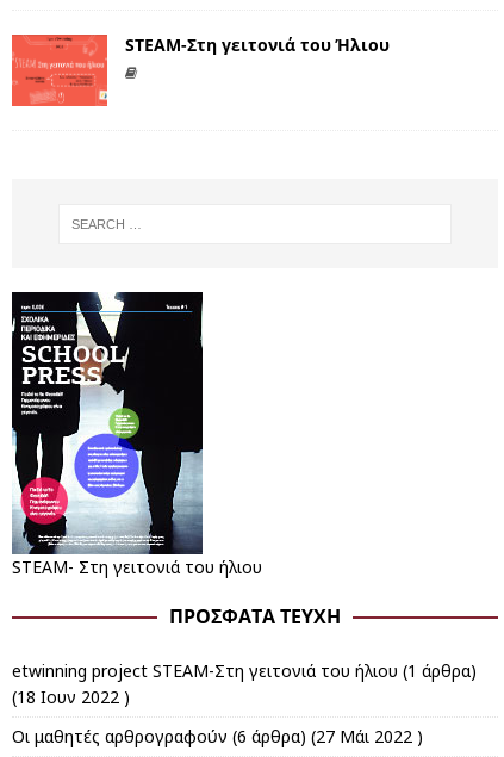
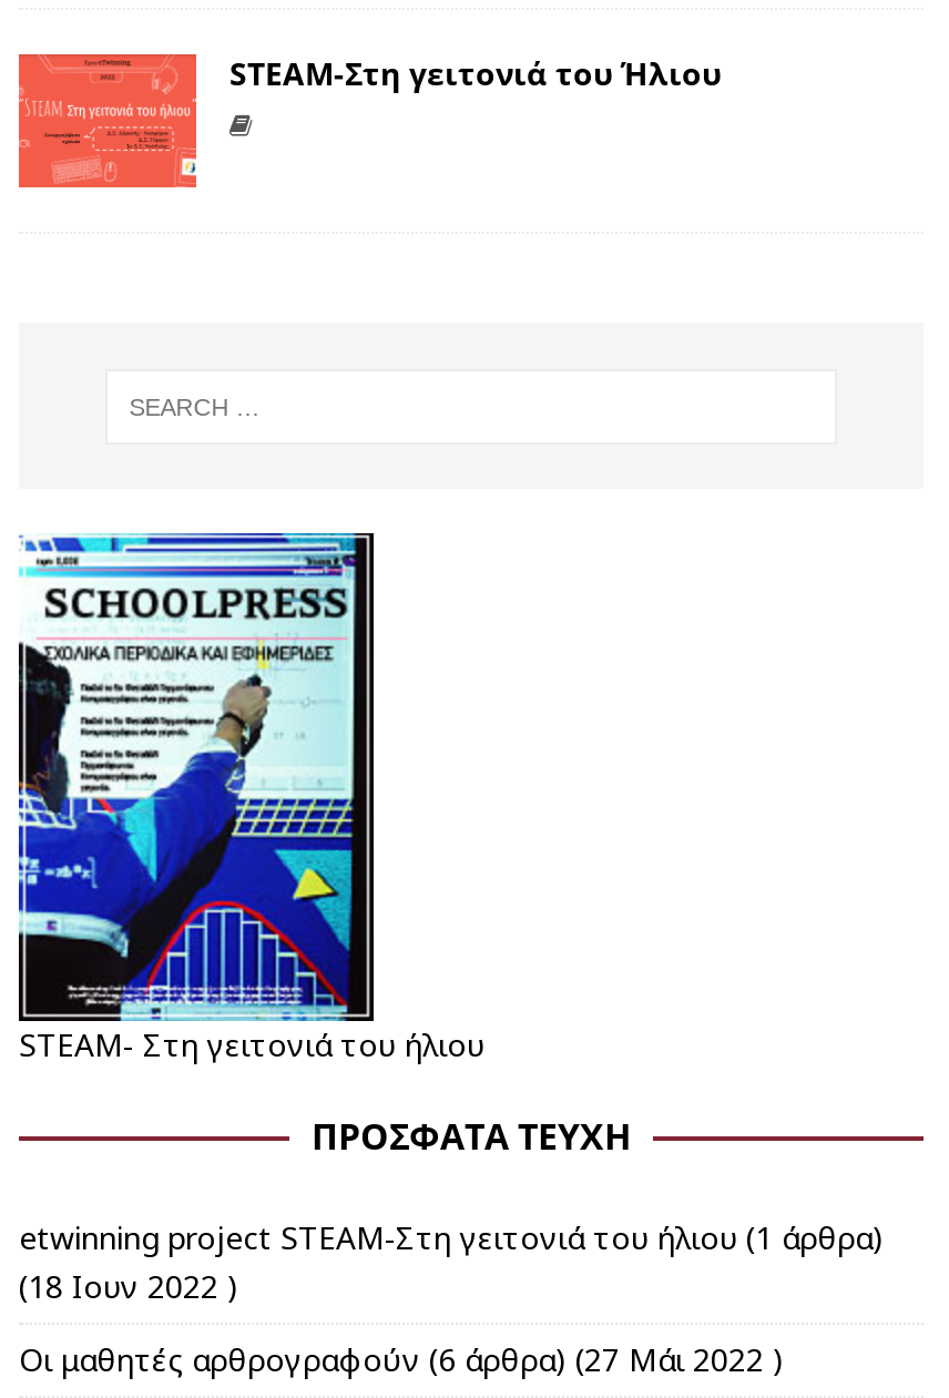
- [image]
+ [image]
